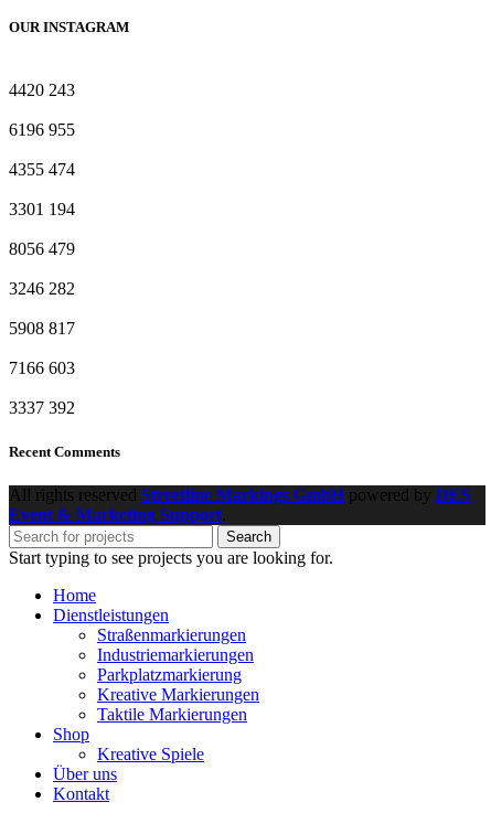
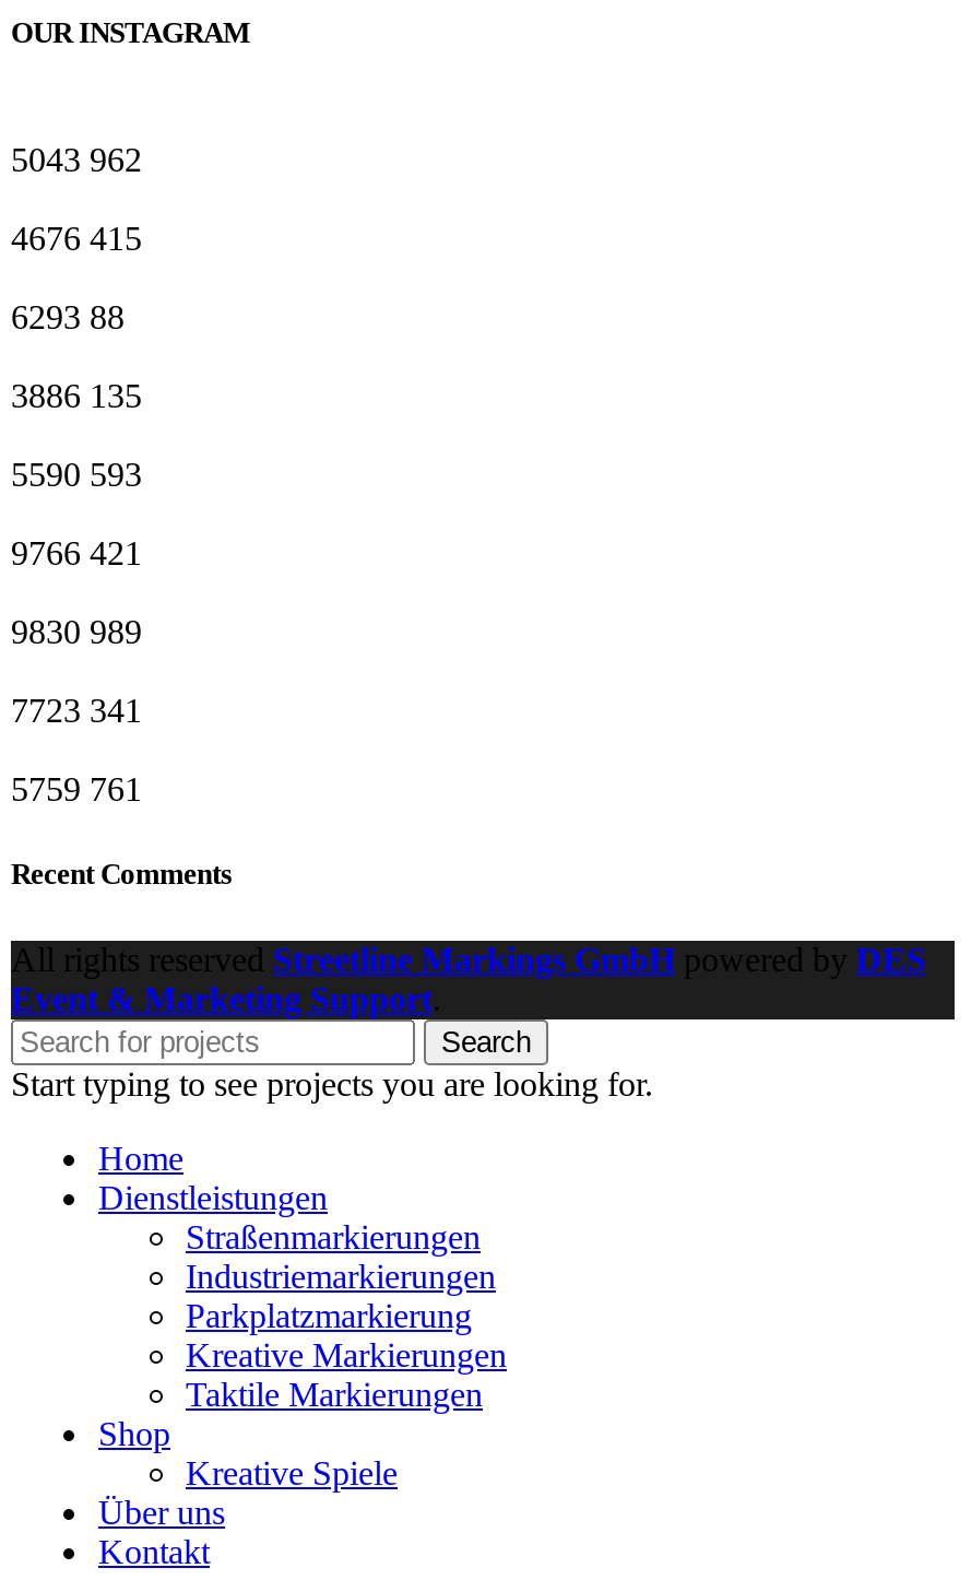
- 4420 243
+ 5043 962

- 6196 955
+ 4676 415

- 4355 474
+ 6293 88

- 3301 194
+ 3886 135

- 8056 479
+ 5590 593

- 3246 282
+ 9766 421

- 5908 817
+ 9830 989

- 7166 603
+ 7723 341

- 3337 392
+ 5759 761
